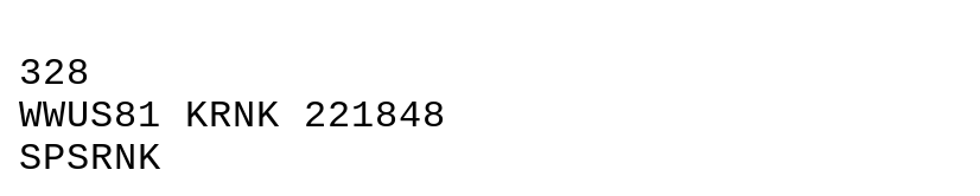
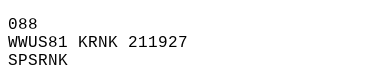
- 328
+ 088

- WWUS81 KRNK 221848
+ WWUS81 KRNK 211927
